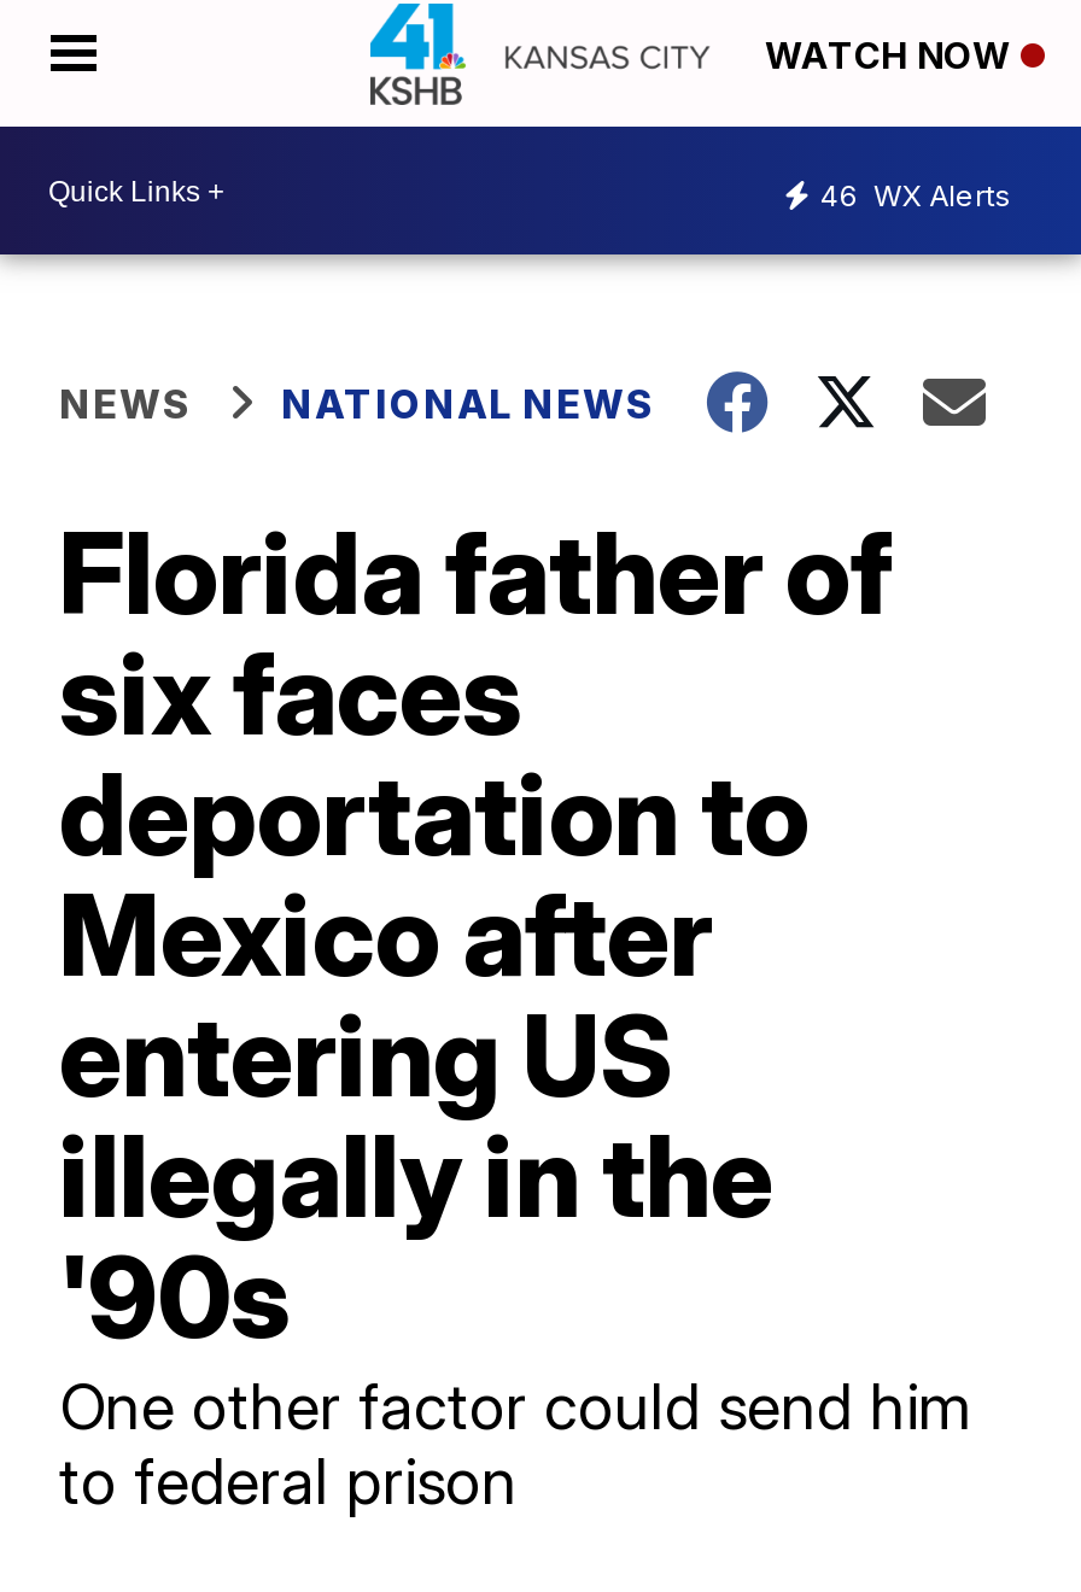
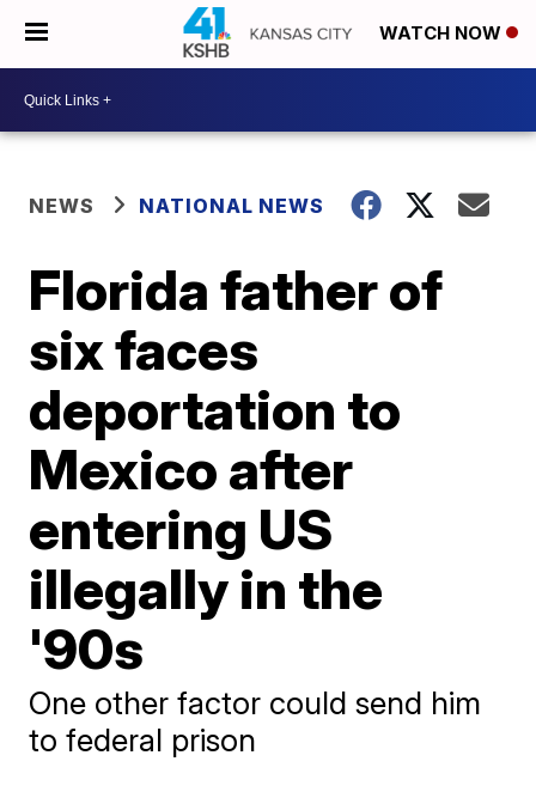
- 46 WX Alerts
